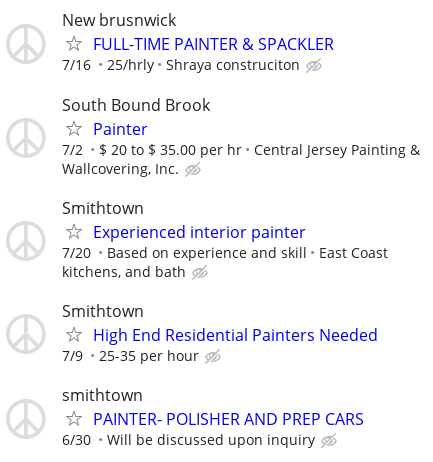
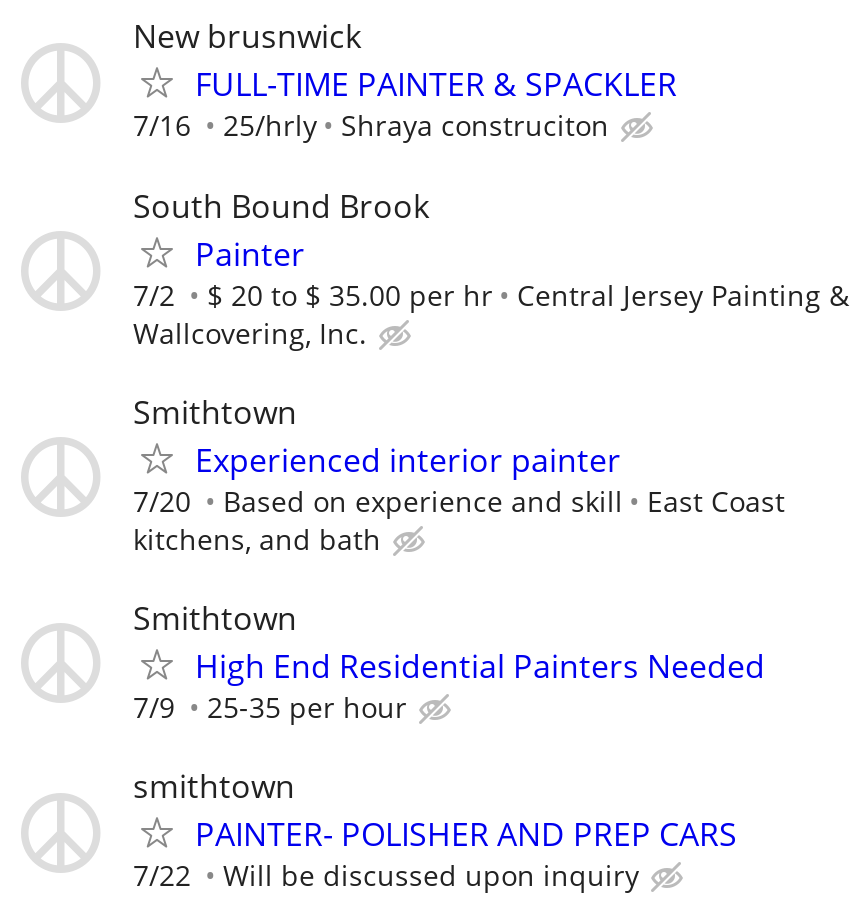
- 6/30 Will be discussed upon inquiry
+ 7/22 Will be discussed upon inquiry
